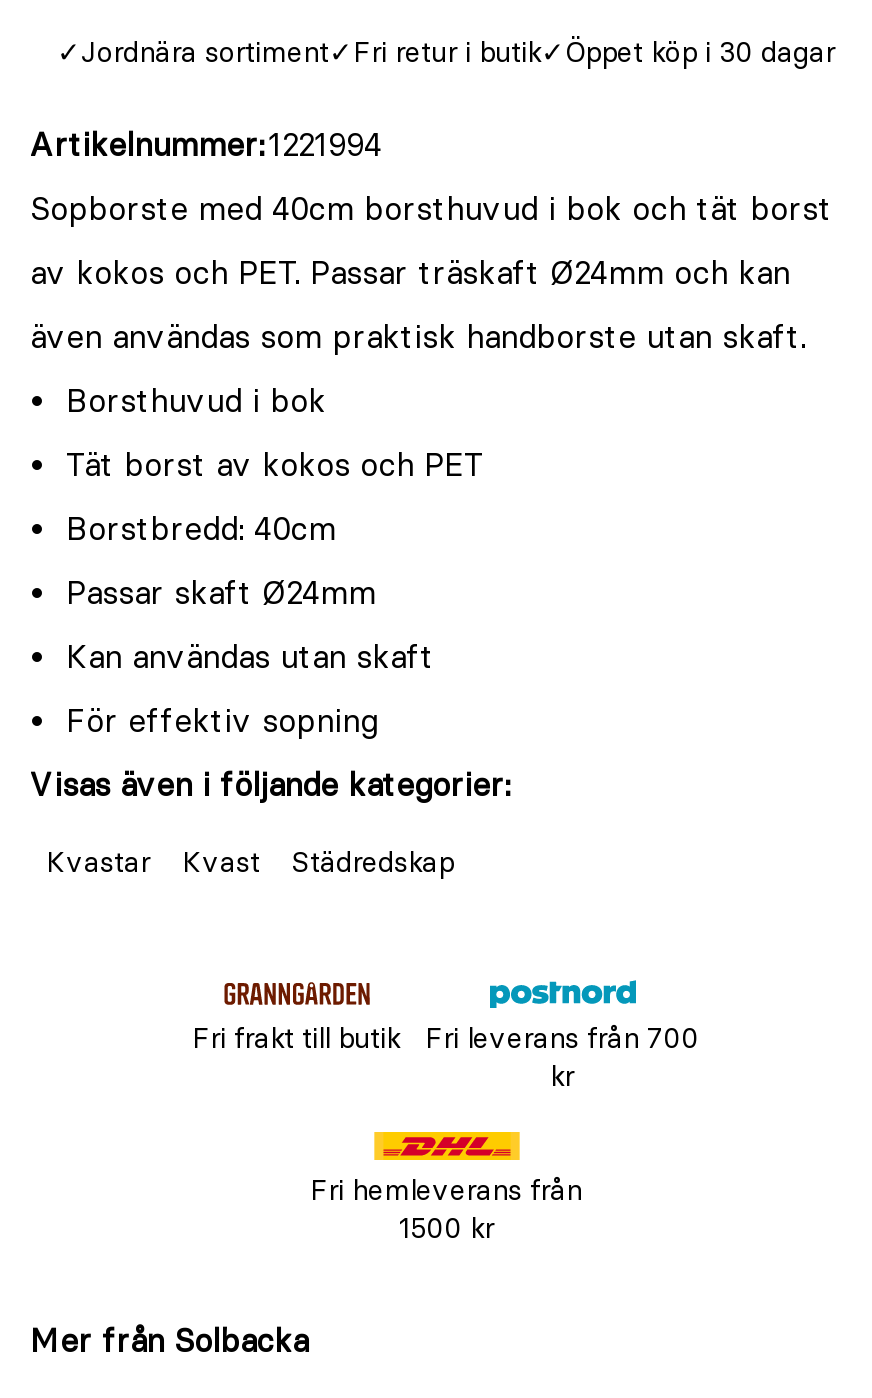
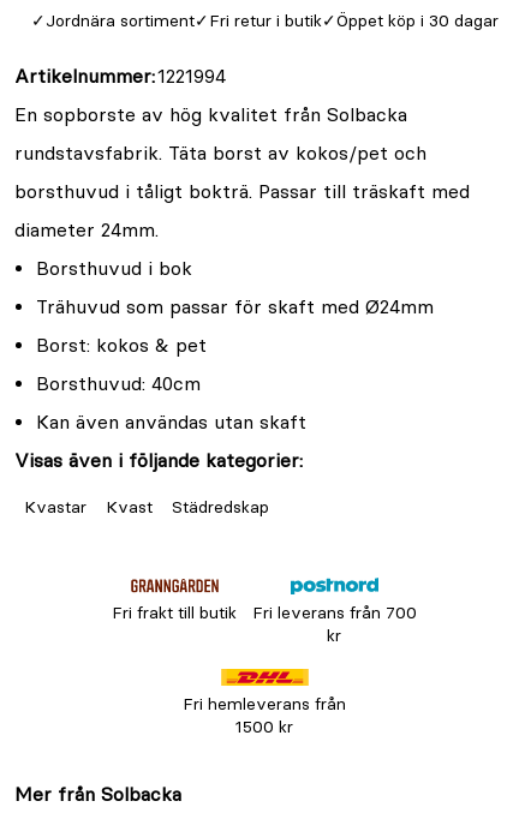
- Sopborste med 40cm borsthuvud i bok och tät borst
- av kokos och PET. Passar träskaft Ø24mm och kan
- även användas som praktisk handborste utan skaft.
+ En sopborste av hög kvalitet från Solbacka
+ rundstavsfabrik. Täta borst av kokos/pet och
+ borsthuvud i tåligt bokträ. Passar till träskaft med
+ diameter 24mm.

moved down: Borsthuvud i bok

- Tät borst av kokos och PET
- Borstbredd: 40cm
- Passar skaft Ø24mm
- Kan användas utan skaft
- För effektiv sopning
+ Trähuvud som passar för skaft med Ø24mm
+ Borst: kokos & pet
+ Borsthuvud: 40cm
+ Kan även användas utan skaft
